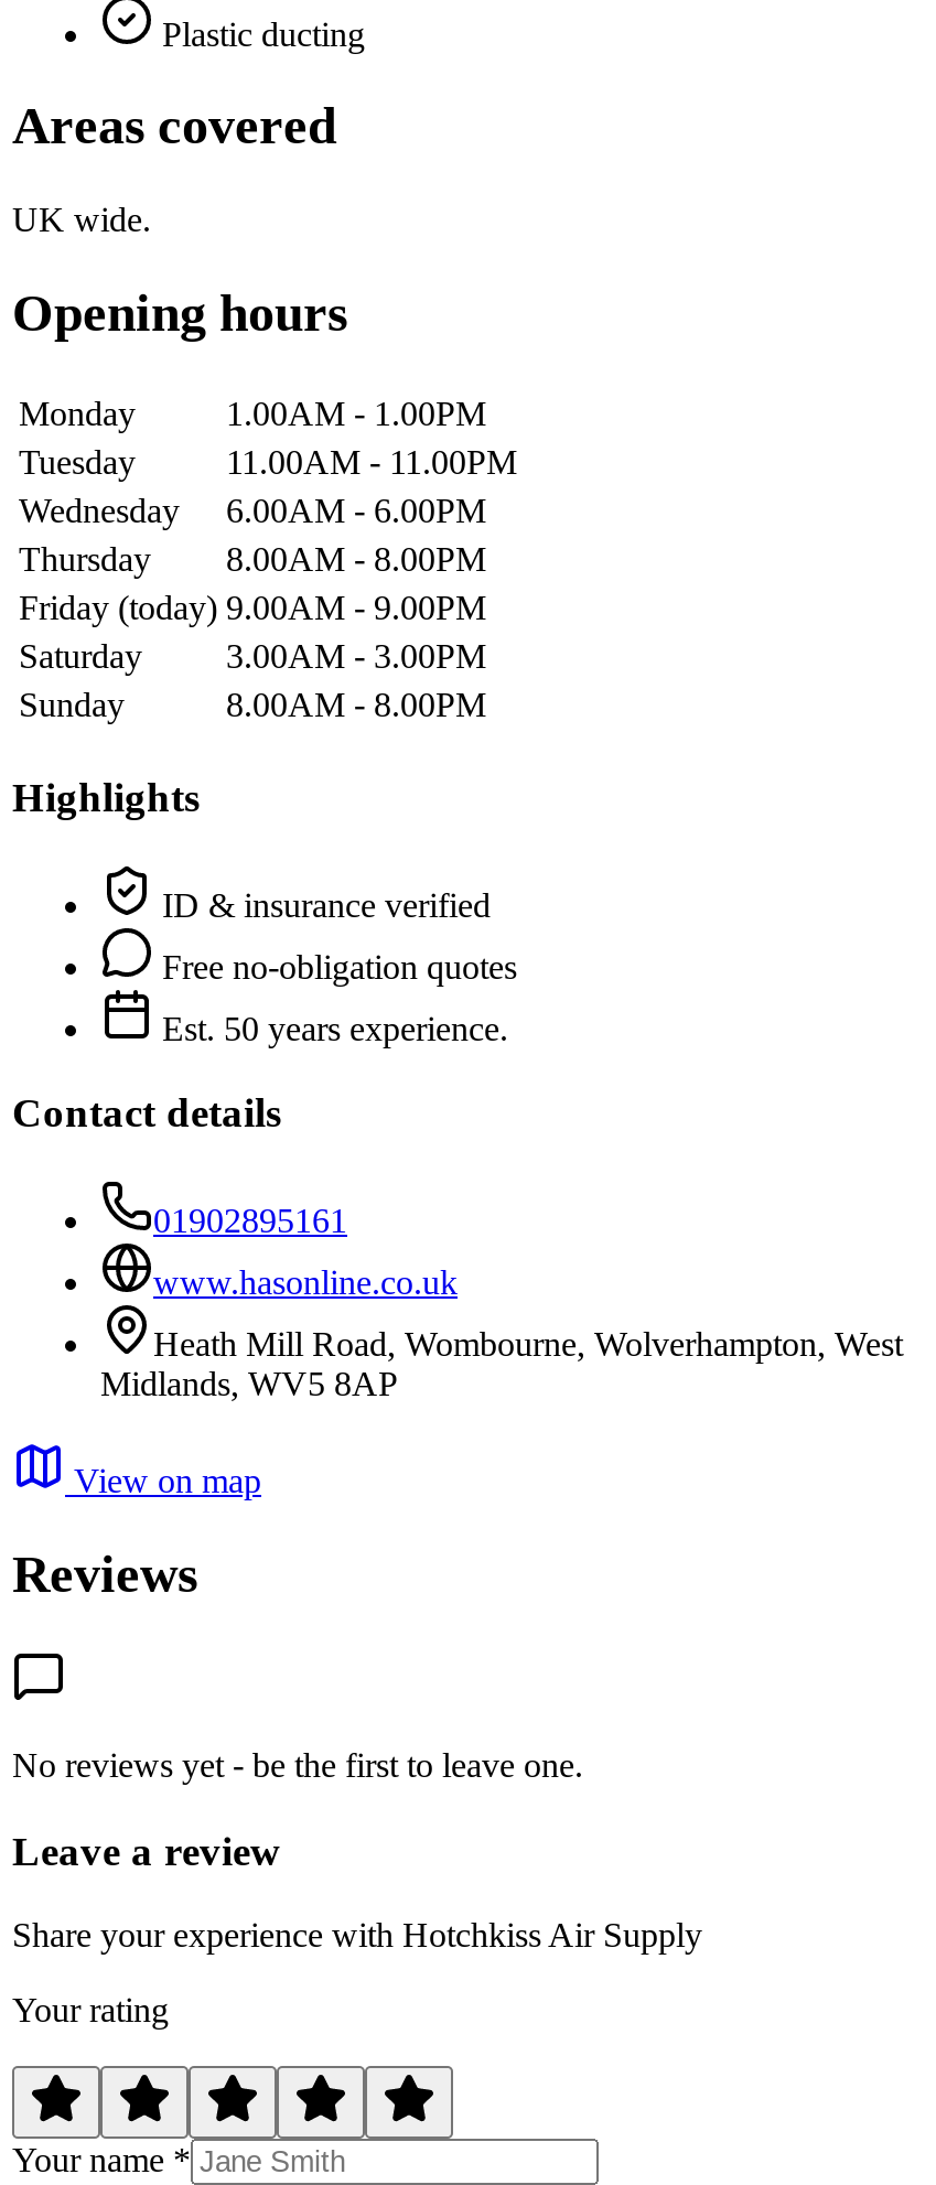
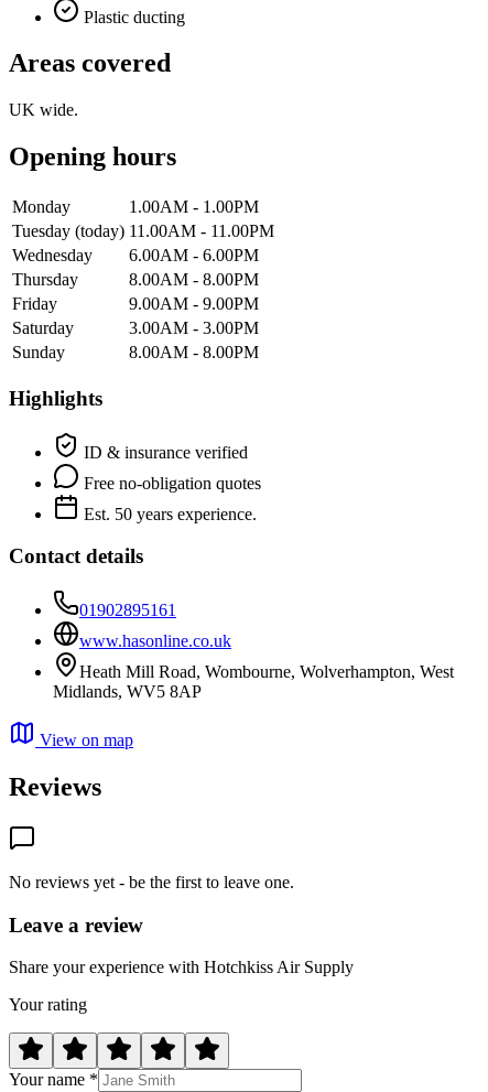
- Tuesday
- 11.00AM - 11.00PM
+ Tuesday (today) 11.00AM - 11.00PM

- Friday (today) 9.00AM - 9.00PM
+ Friday
+ 9.00AM - 9.00PM
